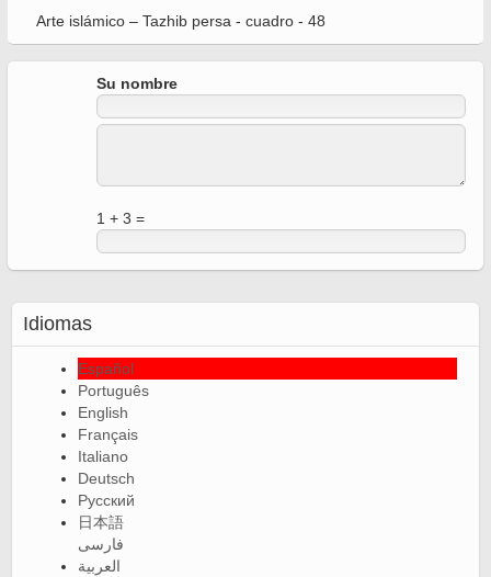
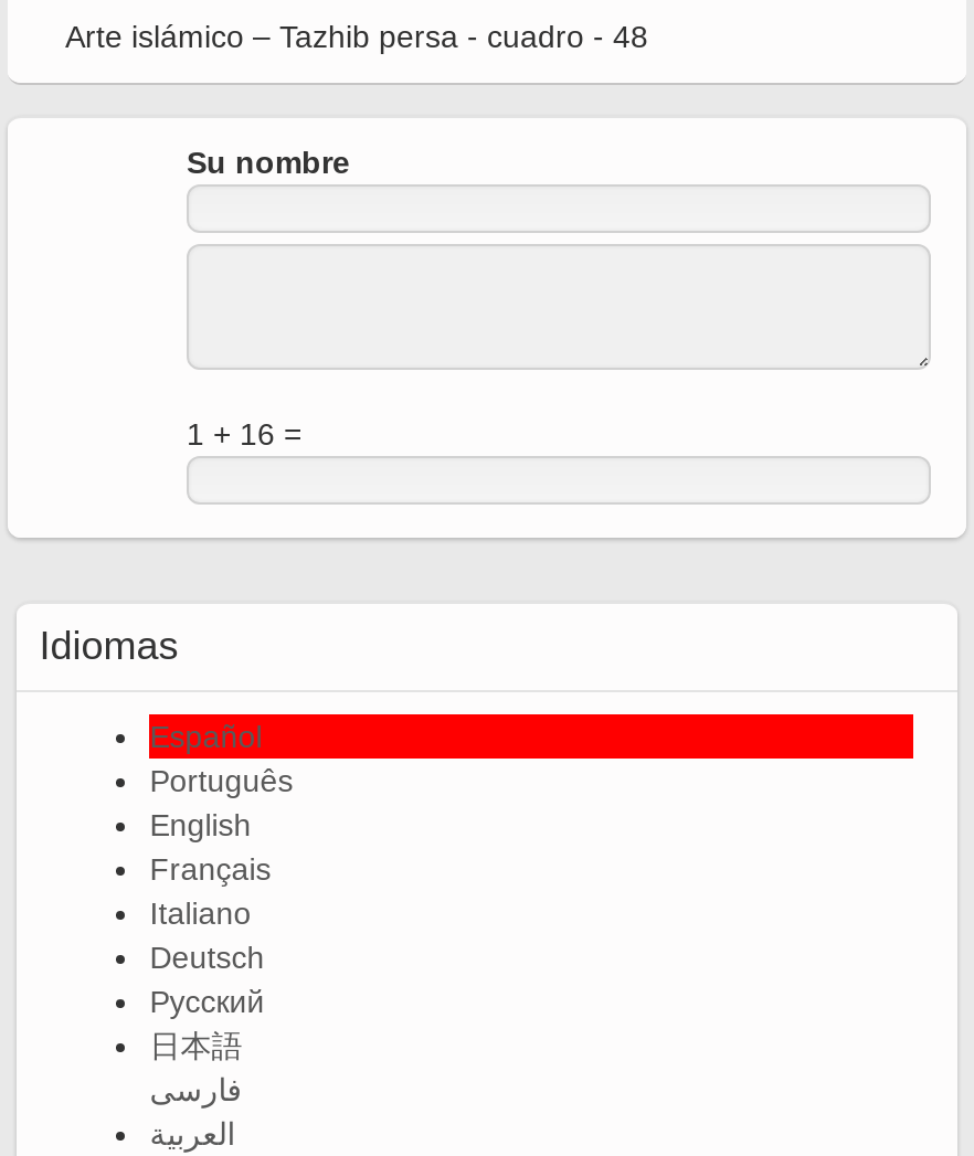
- 1 + 3 =
+ 1 + 16 =
